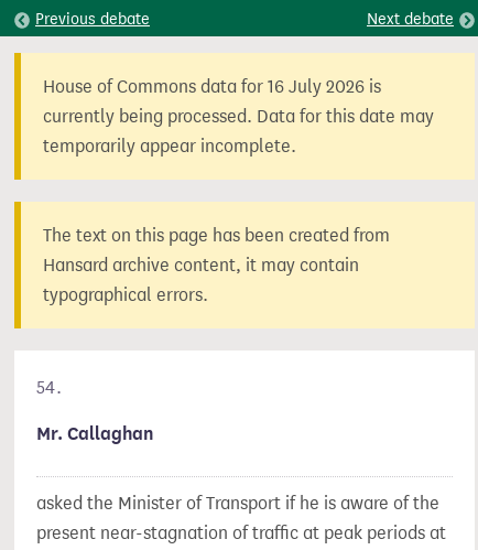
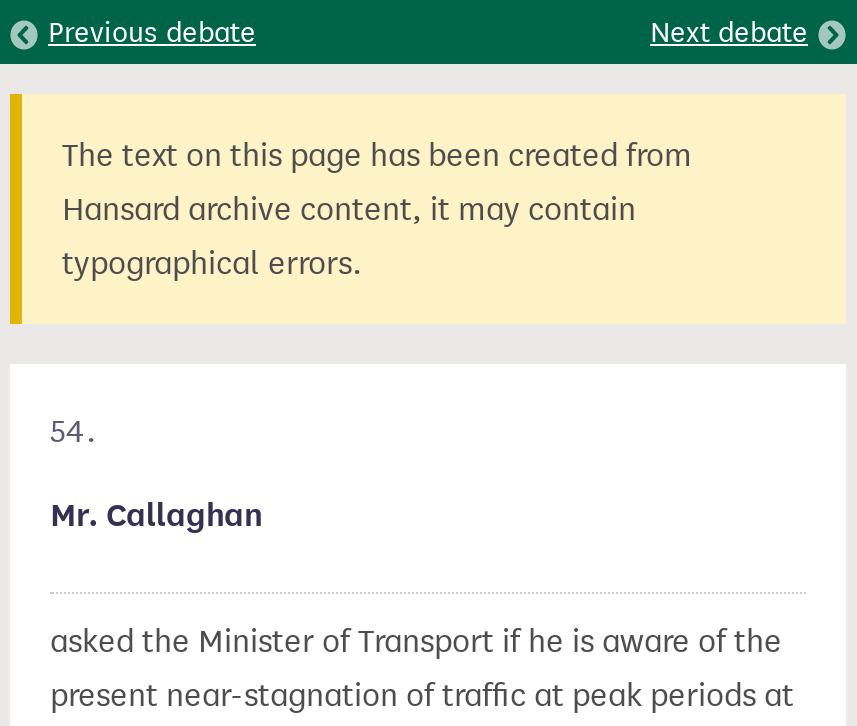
- House of Commons data for 16 July 2026 is
- currently being processed. Data for this date may
- temporarily appear incomplete.
